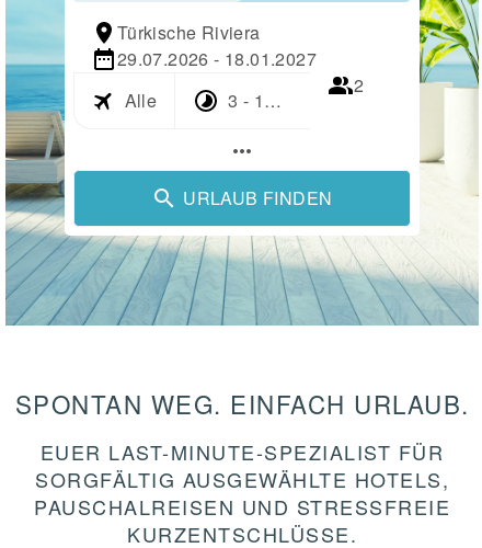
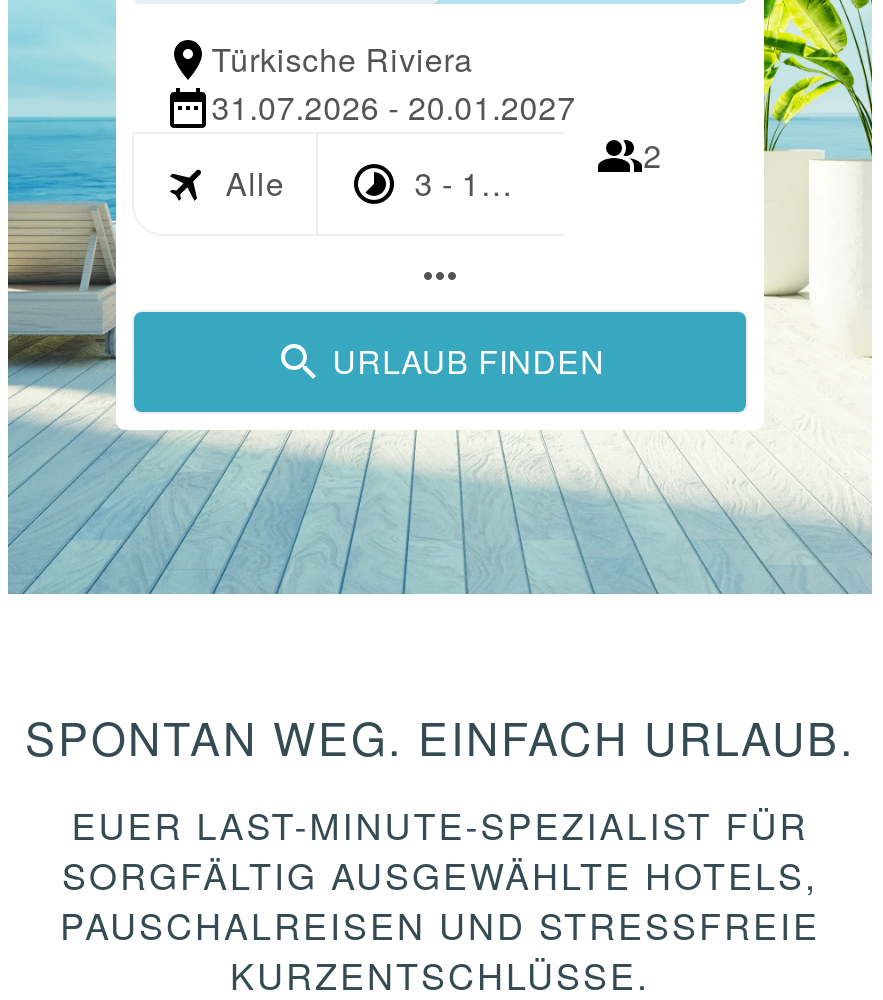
- 29.07.2026 - 18.01.2027
+ 31.07.2026 - 20.01.2027
